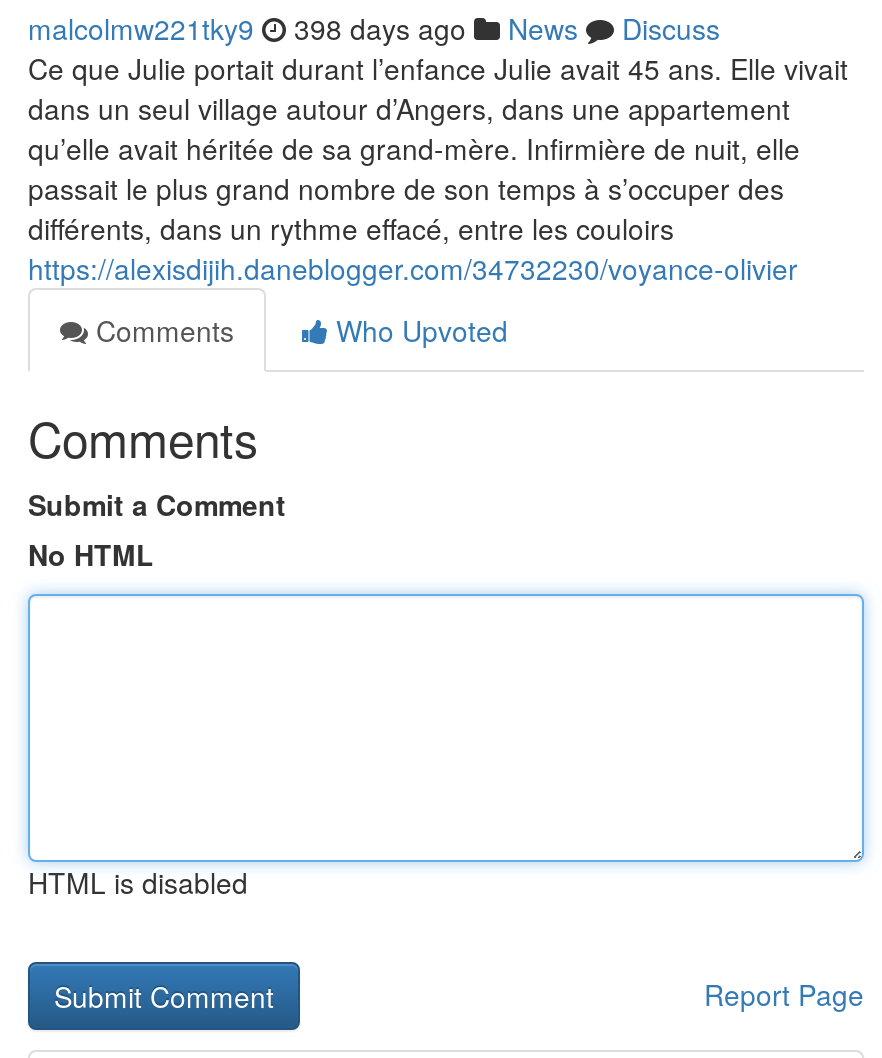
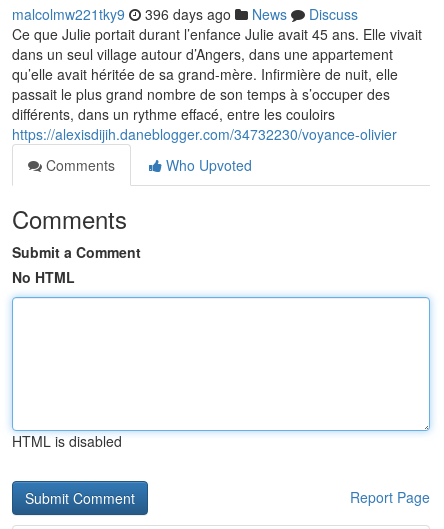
- malcolmw221tky9 398 days ago News Discuss
+ malcolmw221tky9 396 days ago News Discuss
